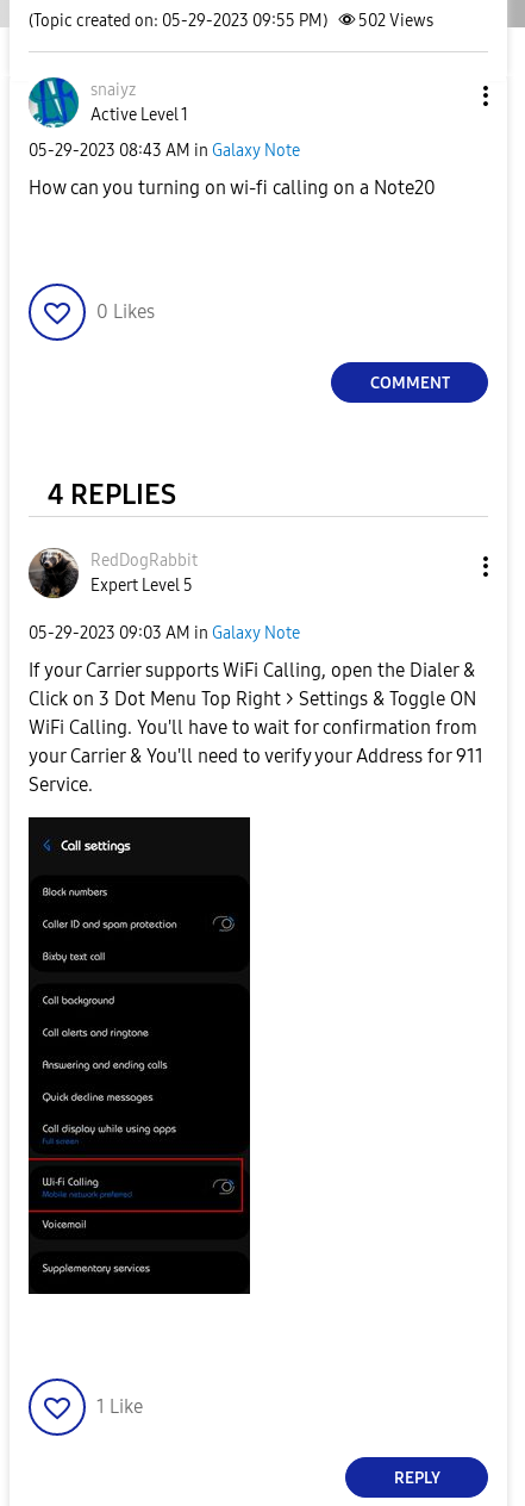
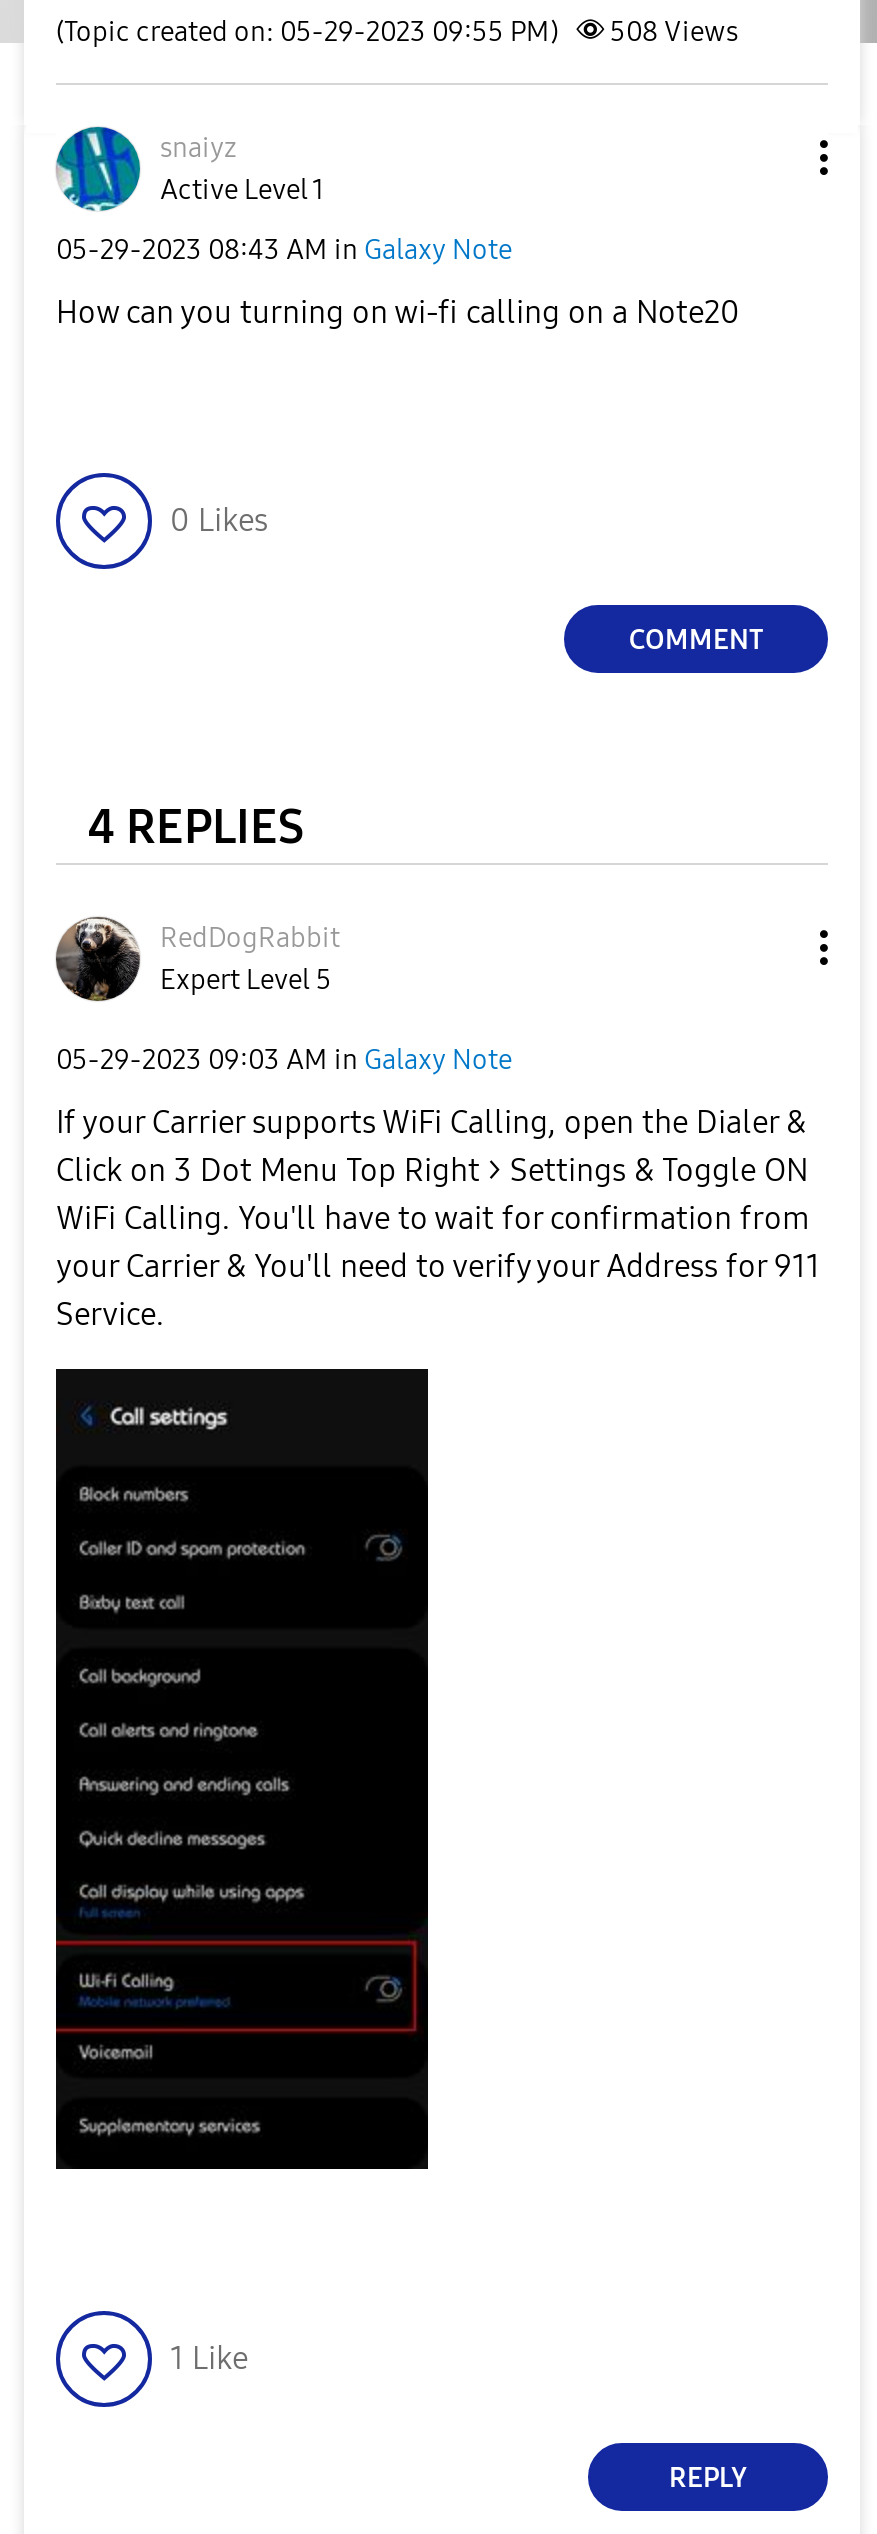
- (Topic created on: 05-29-2023 09:55 PM) 502 Views
+ (Topic created on: 05-29-2023 09:55 PM) 508 Views
